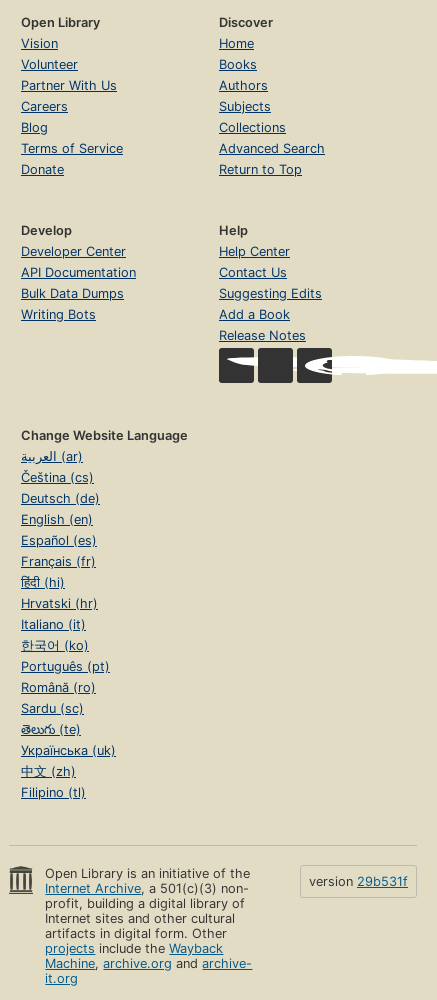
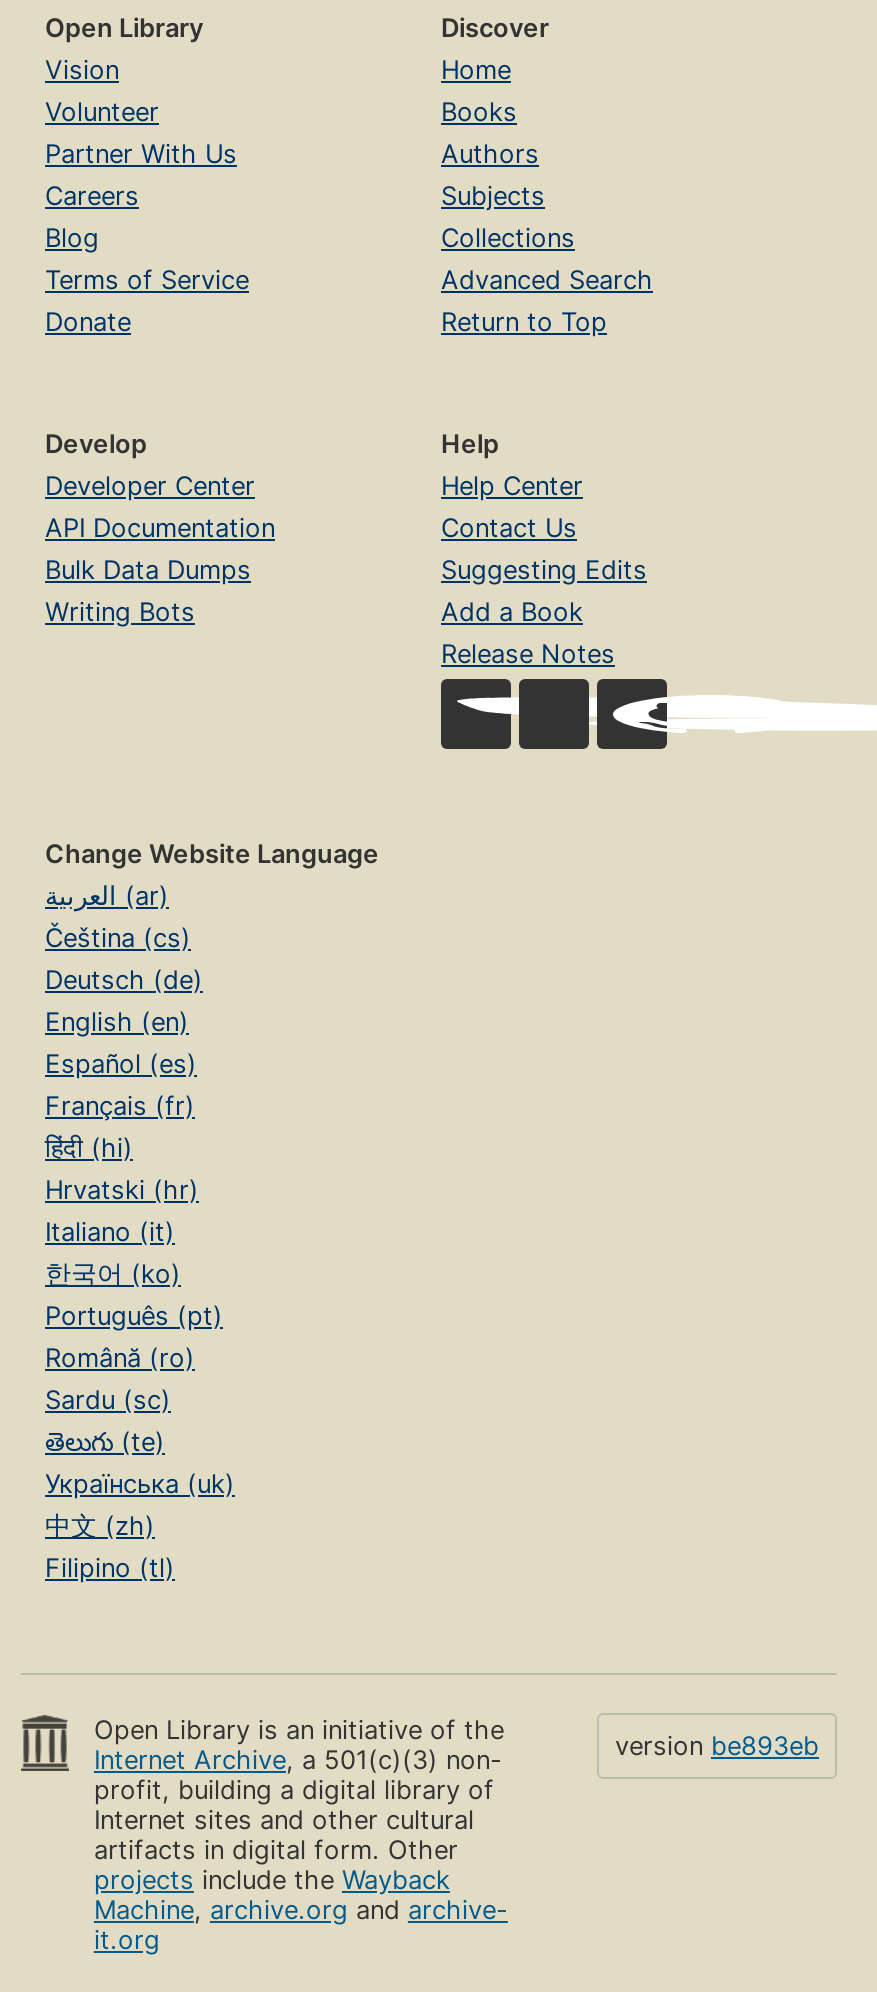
- version 29b531f
+ version be893eb
